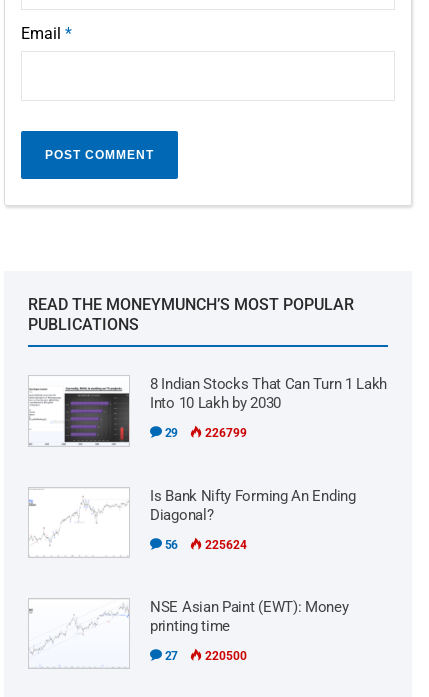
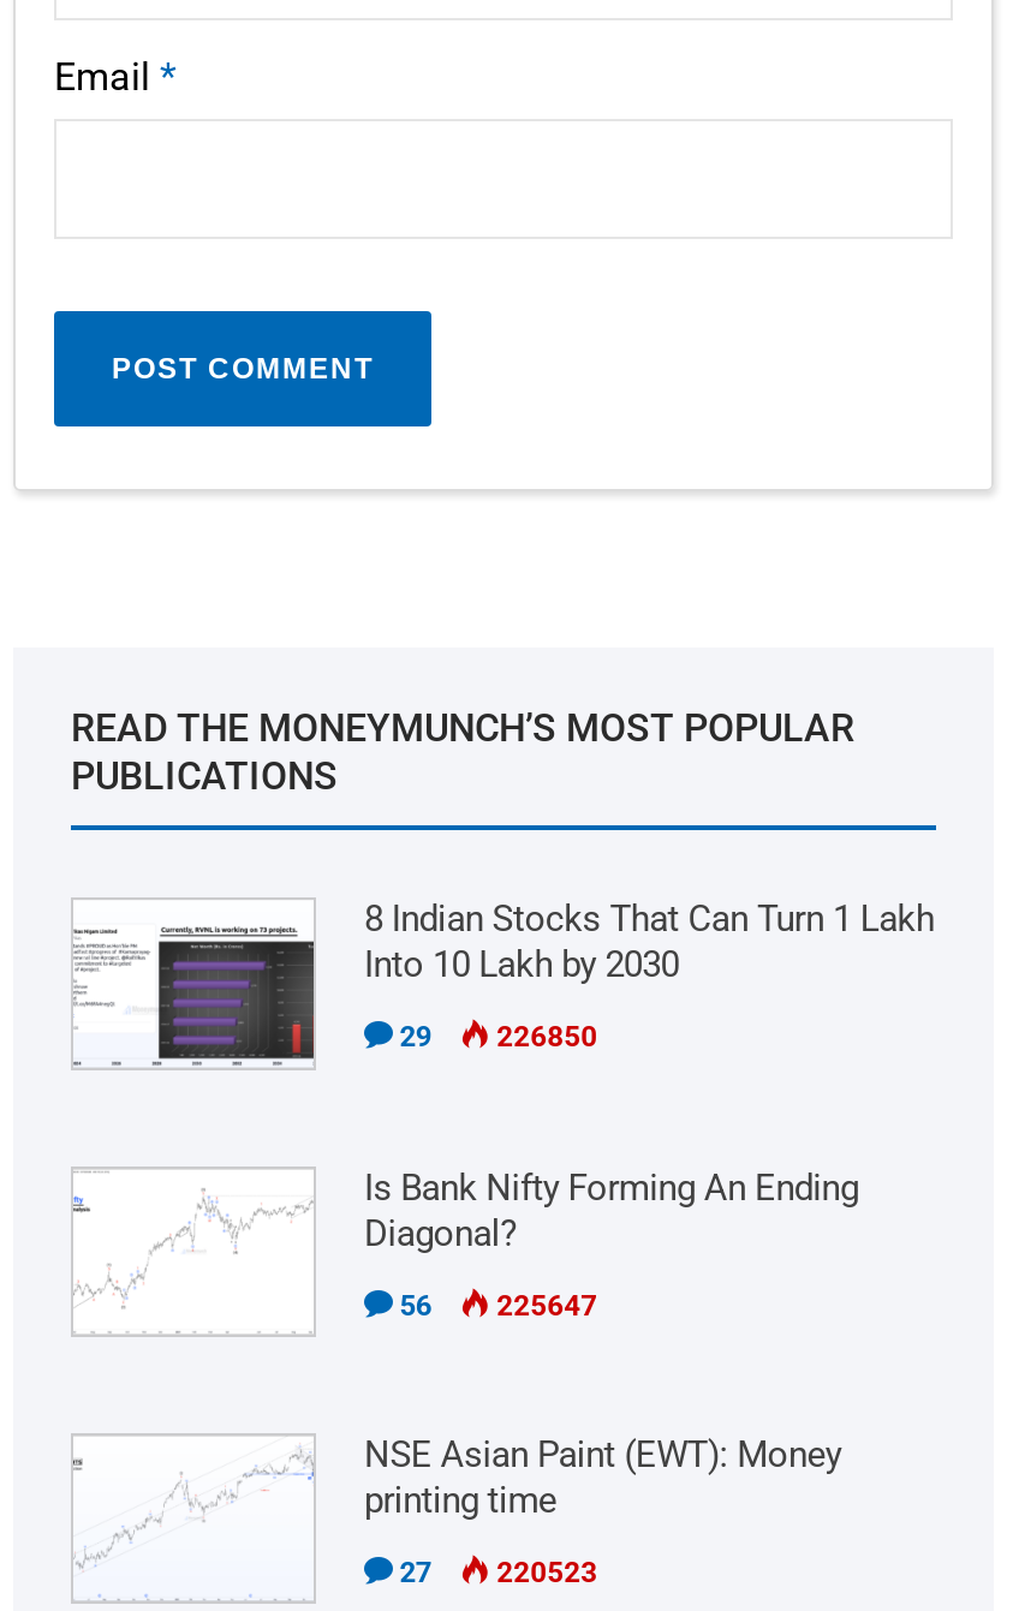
- 29 226799
+ 29 226850

- 56 225624
+ 56 225647

- 27 220500
+ 27 220523
